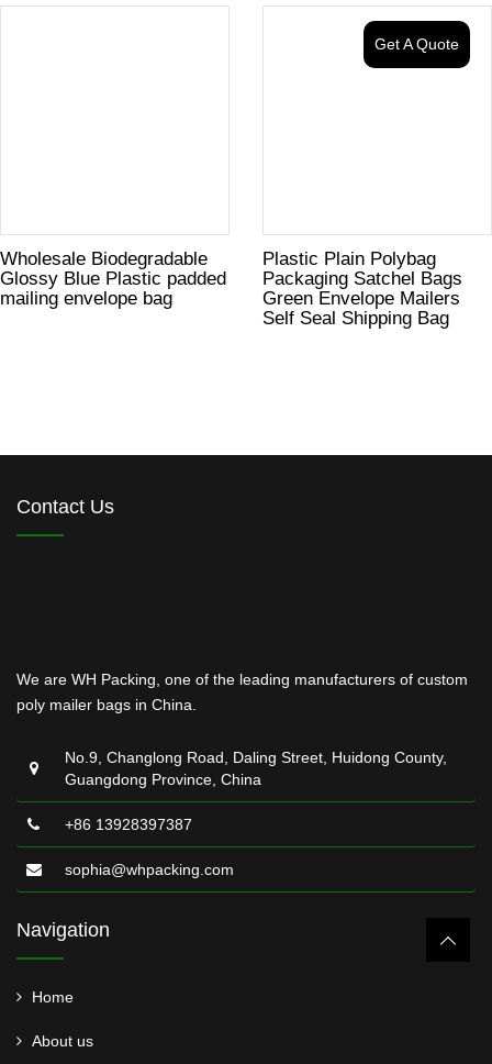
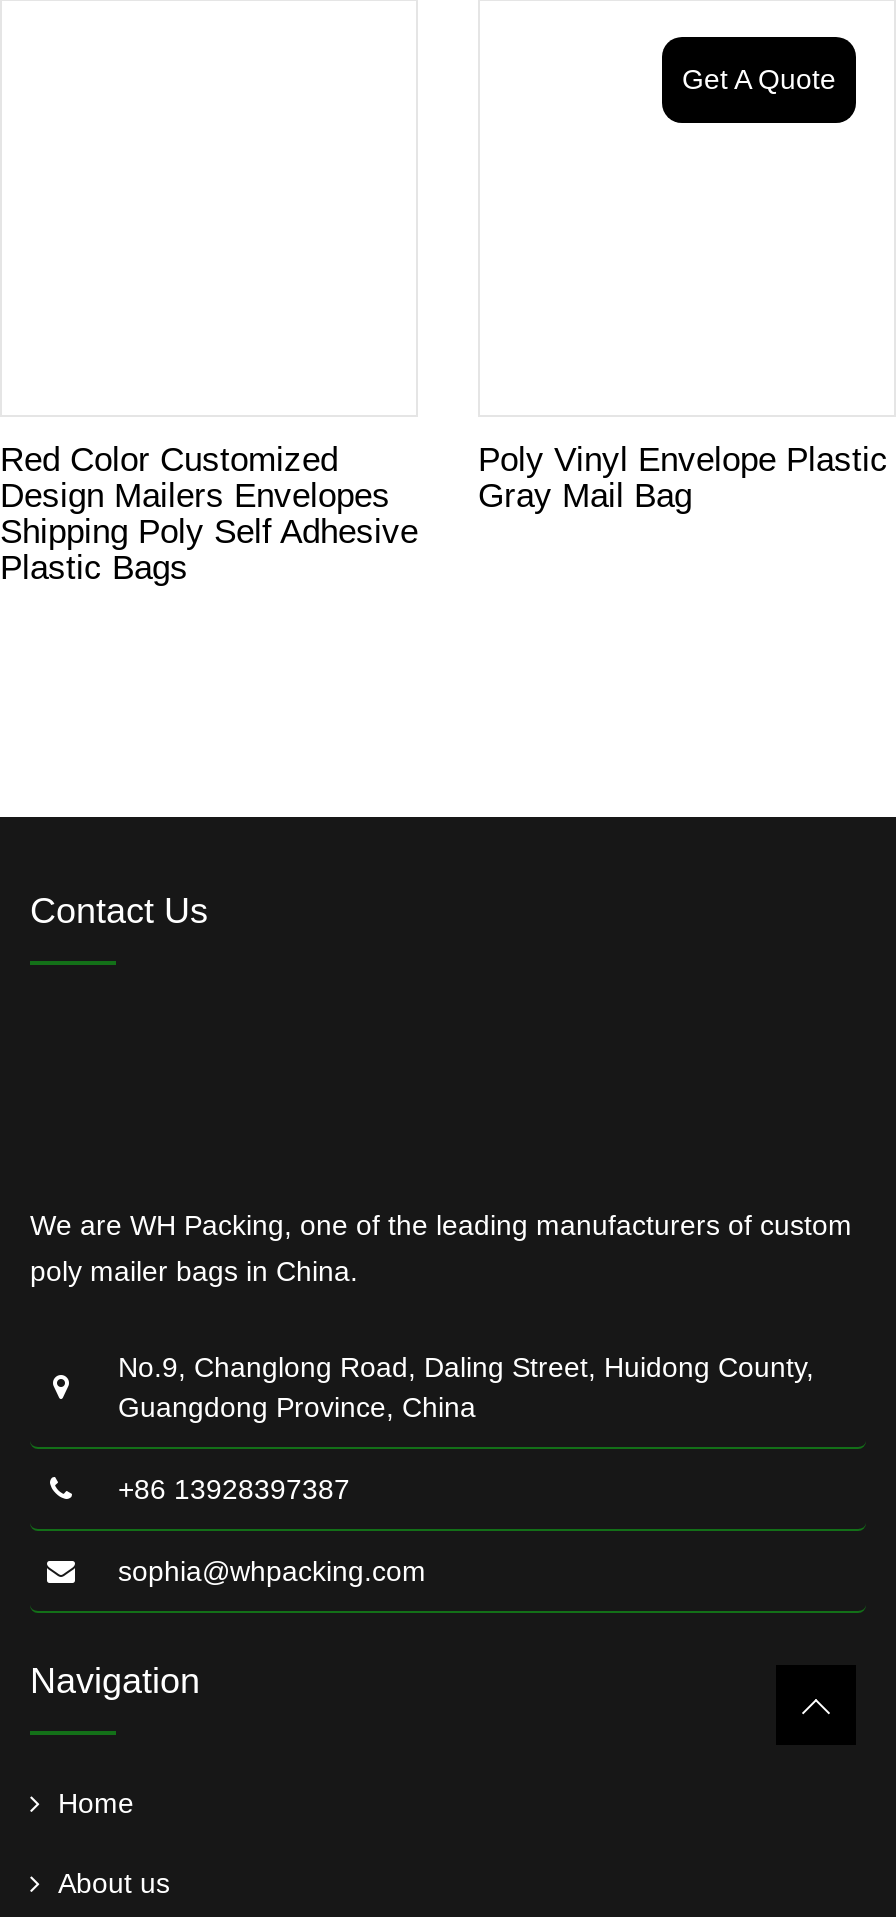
- Wholesale Biodegradable
- Glossy Blue Plastic padded
- mailing envelope bag
+ Red Color Customized
+ Design Mailers Envelopes
+ Shipping Poly Self Adhesive
+ Plastic Bags

- Plastic Plain Polybag
- Packaging Satchel Bags
- Green Envelope Mailers
- Self Seal Shipping Bag
+ Poly Vinyl Envelope Plastic
+ Gray Mail Bag
